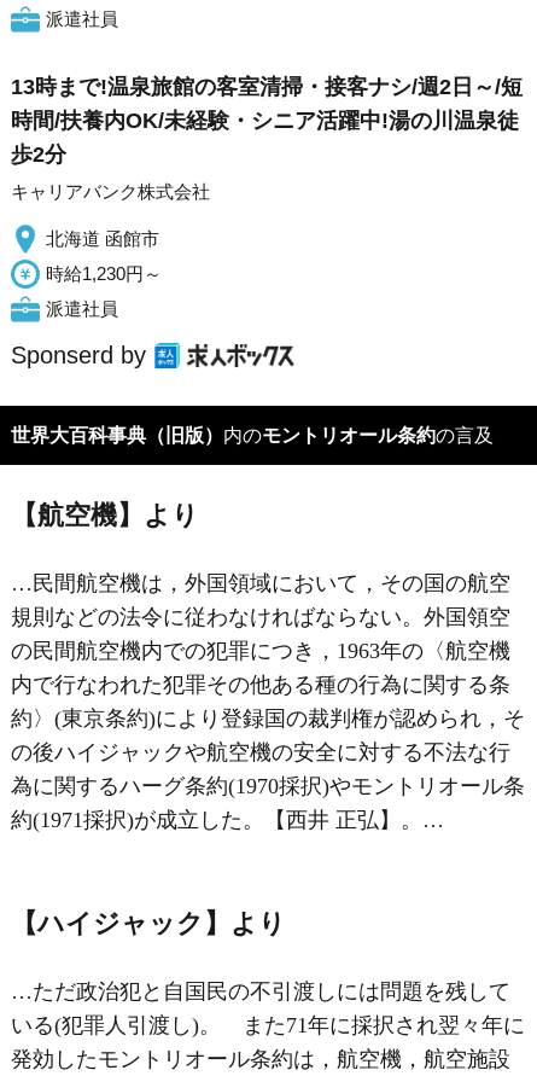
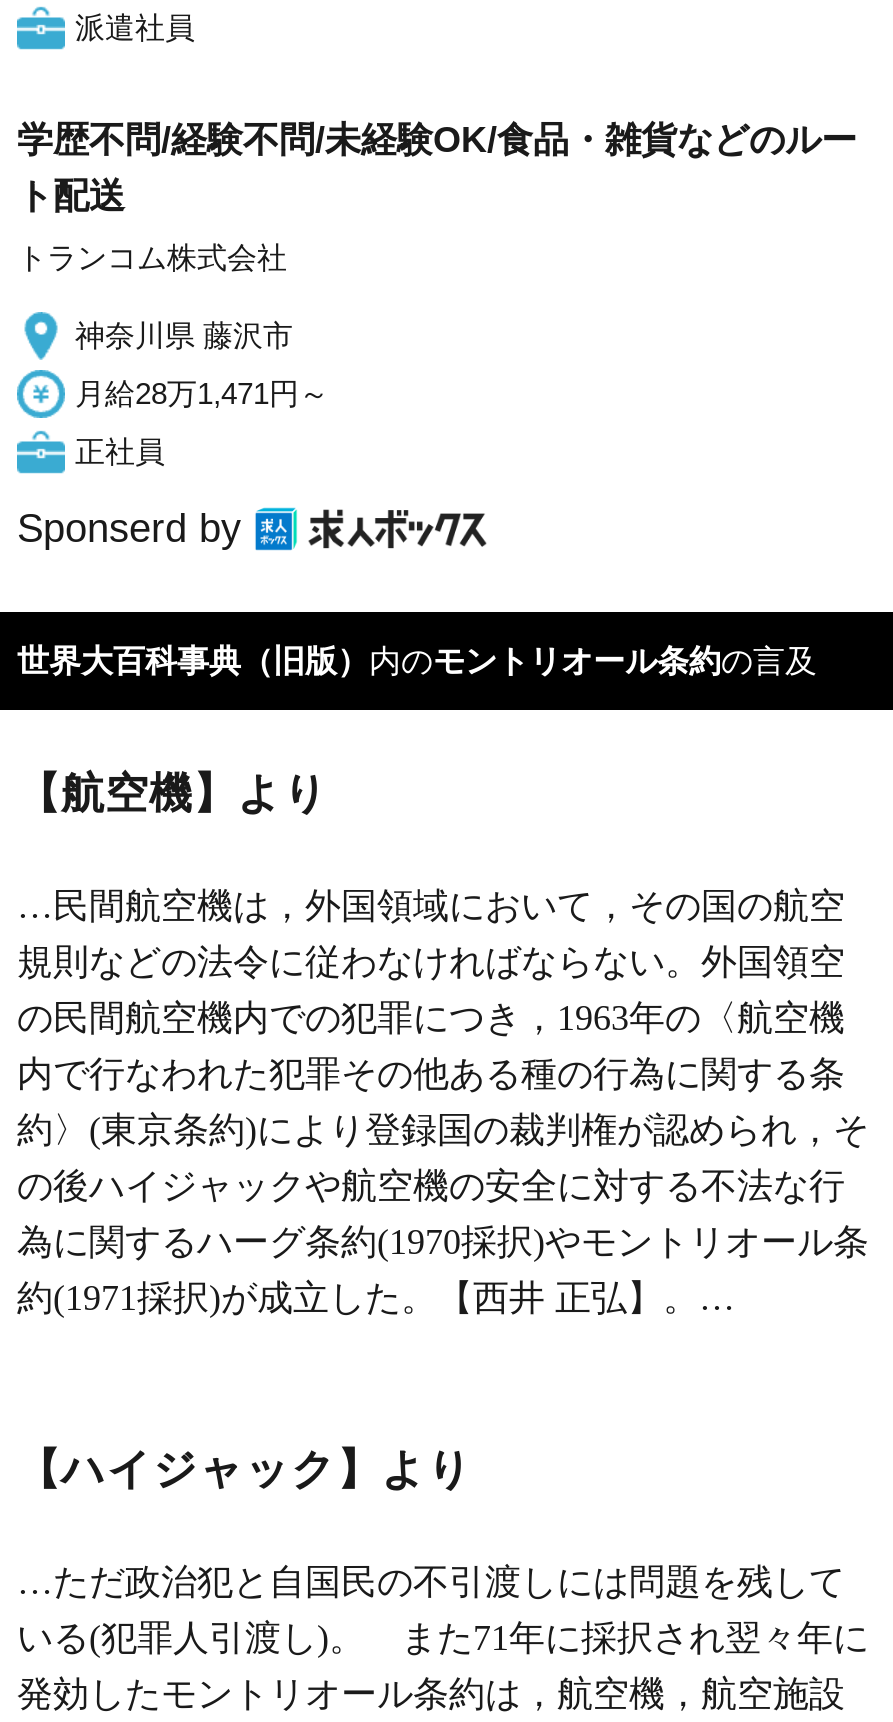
- 13時まで!温泉旅館の客室清掃・接客ナシ/週2日～/短
- 時間/扶養内OK/未経験・シニア活躍中!湯の川温泉徒
- 歩2分
+ 学歴不問/経験不問/未経験OK/食品・雑貨などのルー
+ ト配送

- キャリアバンク株式会社
+ トランコム株式会社

- 北海道 函館市
+ 神奈川県 藤沢市

- 時給1,230円～
+ 月給28万1,471円～

- 派遣社員
+ 正社員
